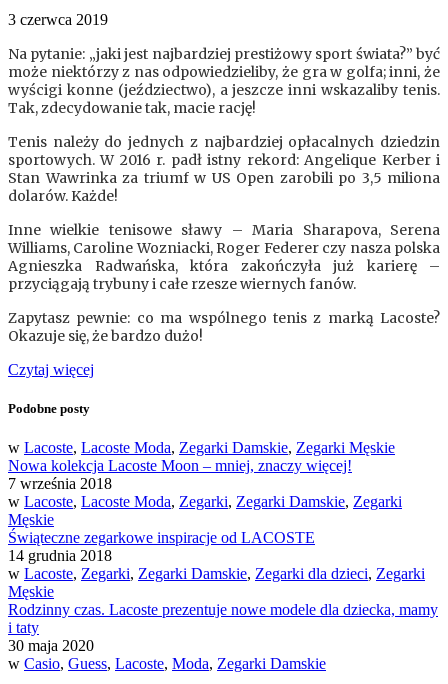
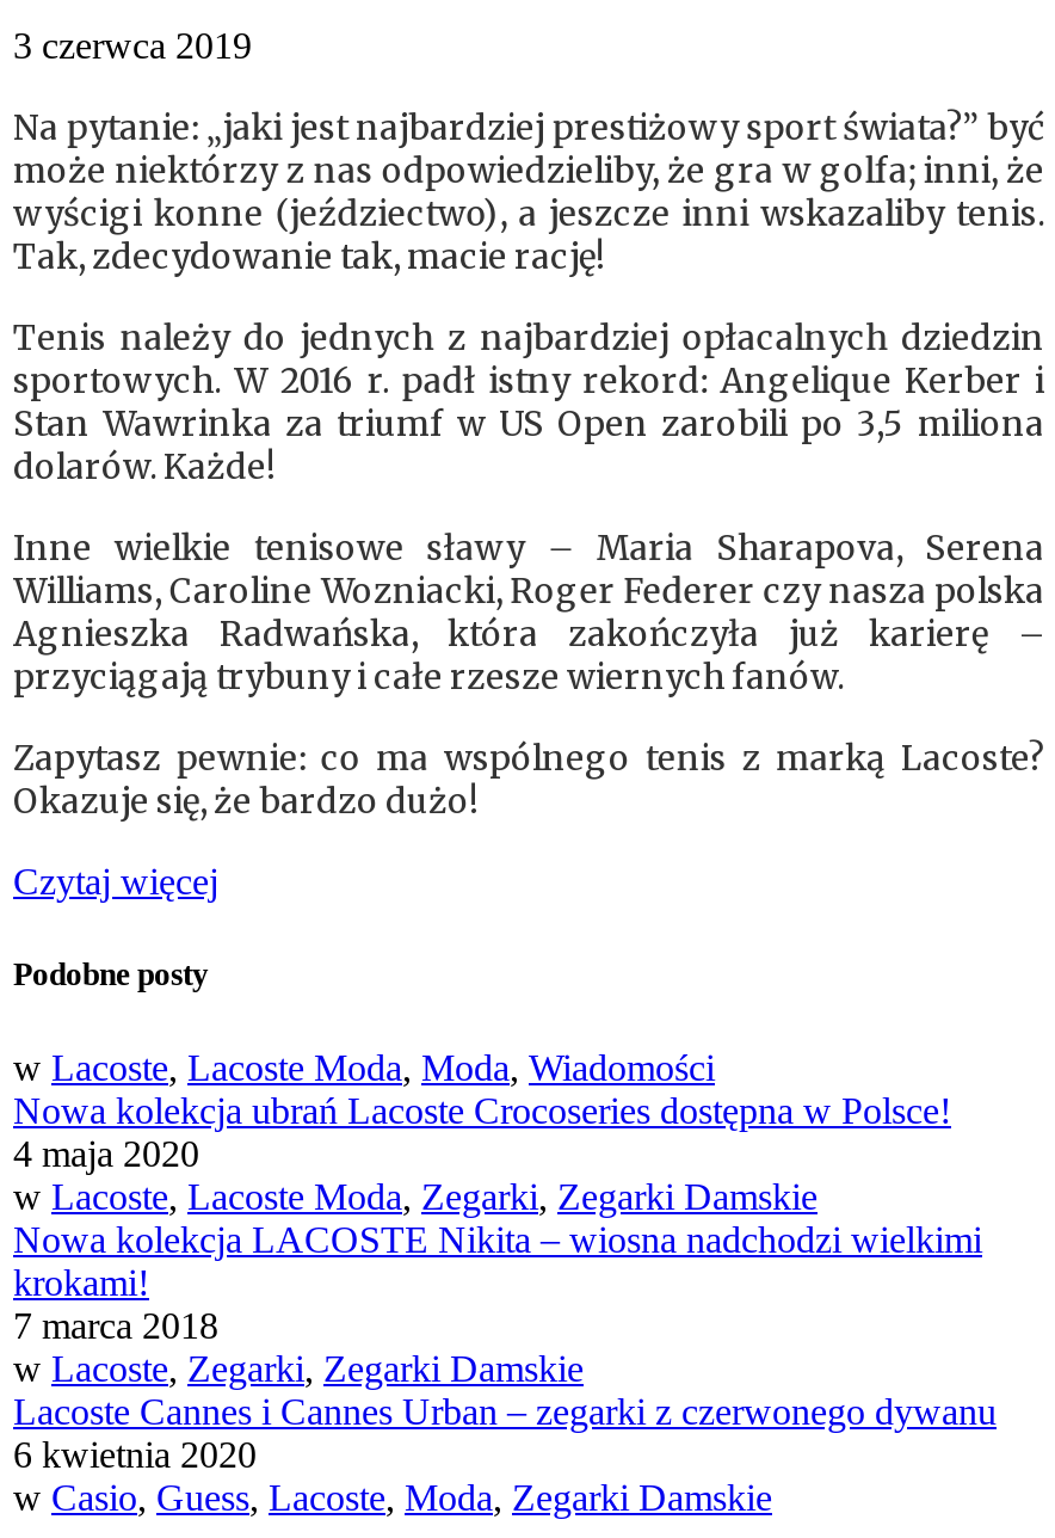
- w Lacoste, Lacoste Moda, Zegarki Damskie, Zegarki Męskie
- Nowa kolekcja Lacoste Moon – mniej, znaczy więcej!
- 7 września 2018
- w Lacoste, Lacoste Moda, Zegarki, Zegarki Damskie, Zegarki
- Męskie
- Świąteczne zegarkowe inspiracje od LACOSTE
- 14 grudnia 2018
- w Lacoste, Zegarki, Zegarki Damskie, Zegarki dla dzieci, Zegarki
- Męskie
- Rodzinny czas. Lacoste prezentuje nowe modele dla dziecka, mamy
- i taty
- 30 maja 2020
+ w Lacoste, Lacoste Moda, Moda, Wiadomości
+ Nowa kolekcja ubrań Lacoste Crocoseries dostępna w Polsce!
+ 4 maja 2020
+ w Lacoste, Lacoste Moda, Zegarki, Zegarki Damskie
+ Nowa kolekcja LACOSTE Nikita – wiosna nadchodzi wielkimi
+ krokami!
+ 7 marca 2018
+ w Lacoste, Zegarki, Zegarki Damskie
+ Lacoste Cannes i Cannes Urban – zegarki z czerwonego dywanu
+ 6 kwietnia 2020
